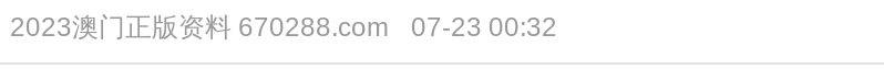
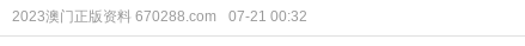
- 2023澳门正版资料 670288.com 07-23 00:32
+ 2023澳门正版资料 670288.com 07-21 00:32
